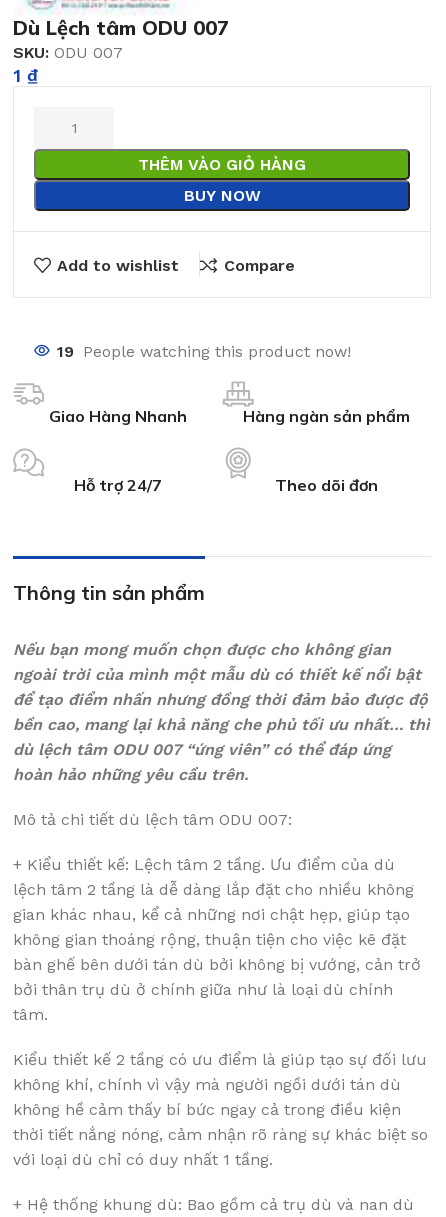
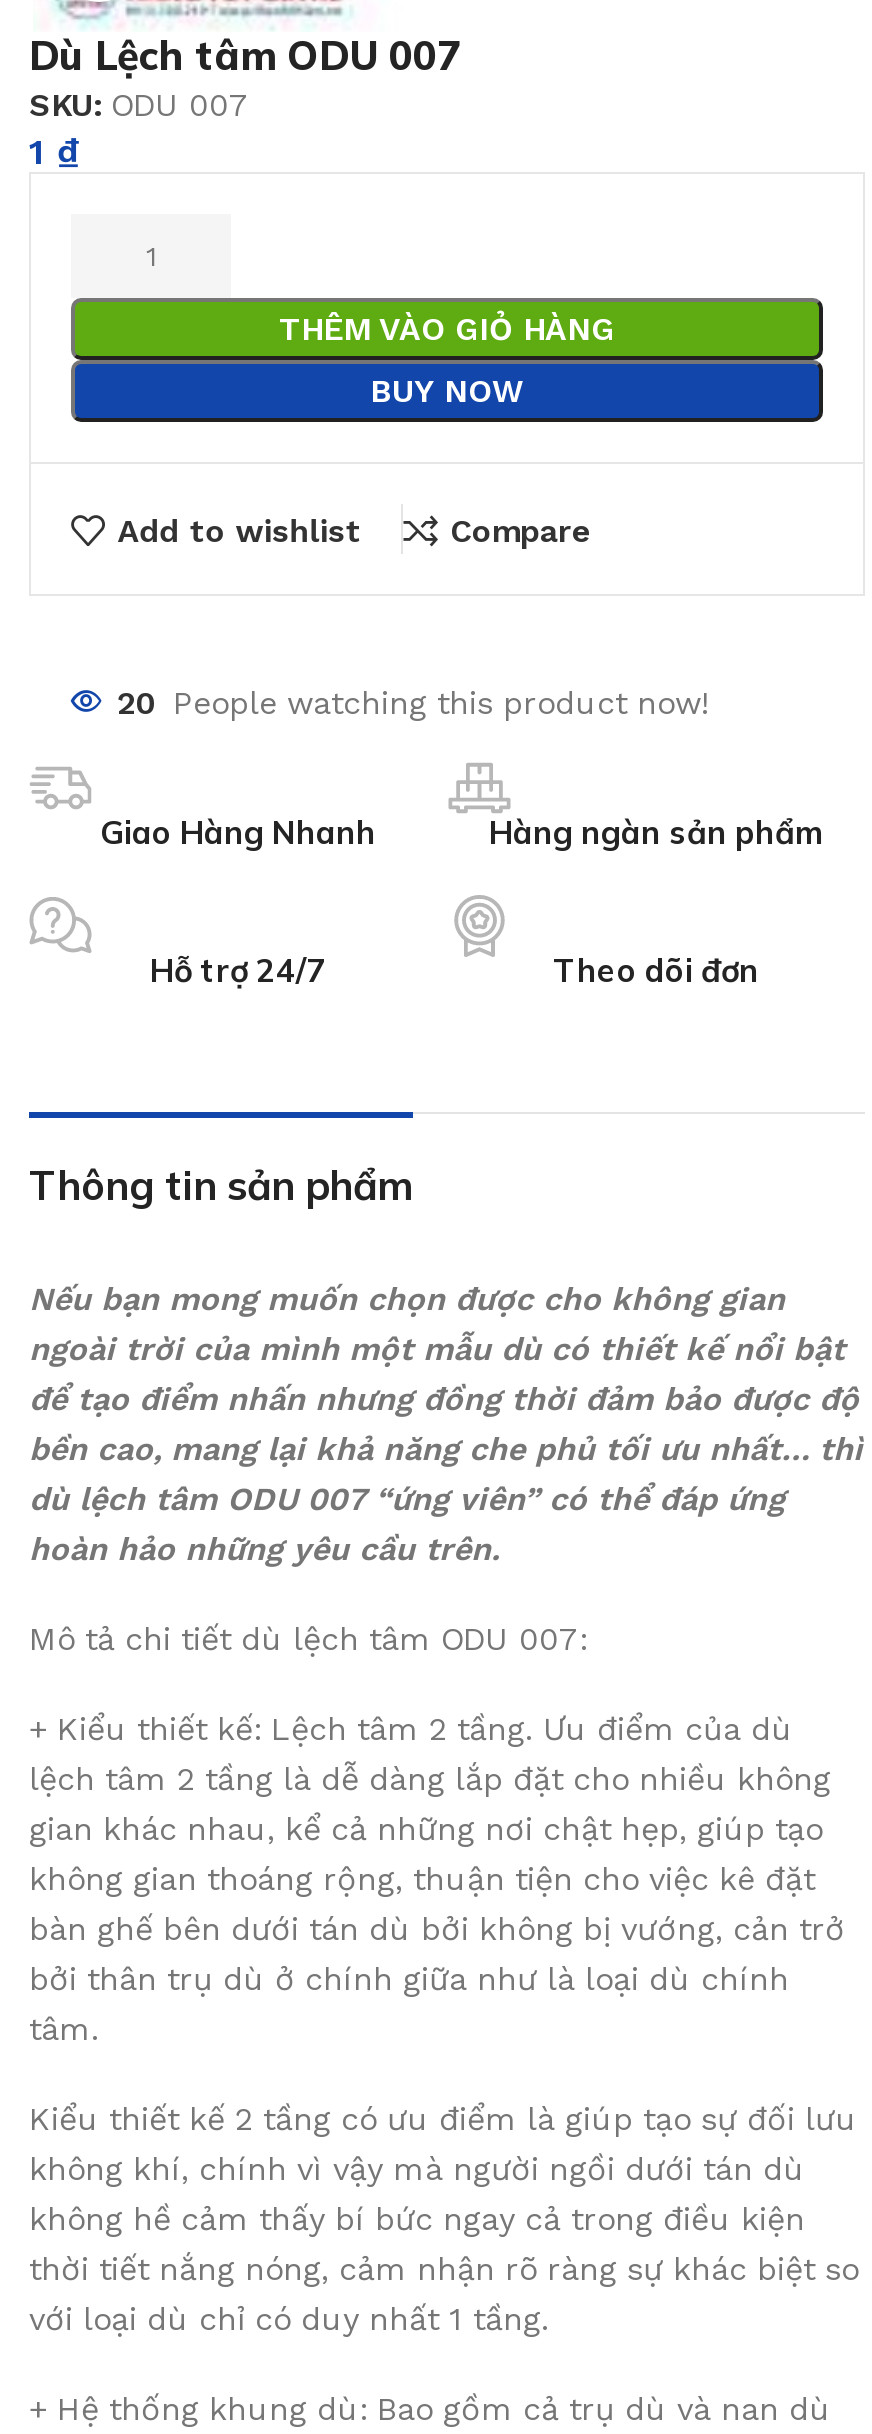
- 19 People watching this product now!
+ 20 People watching this product now!
